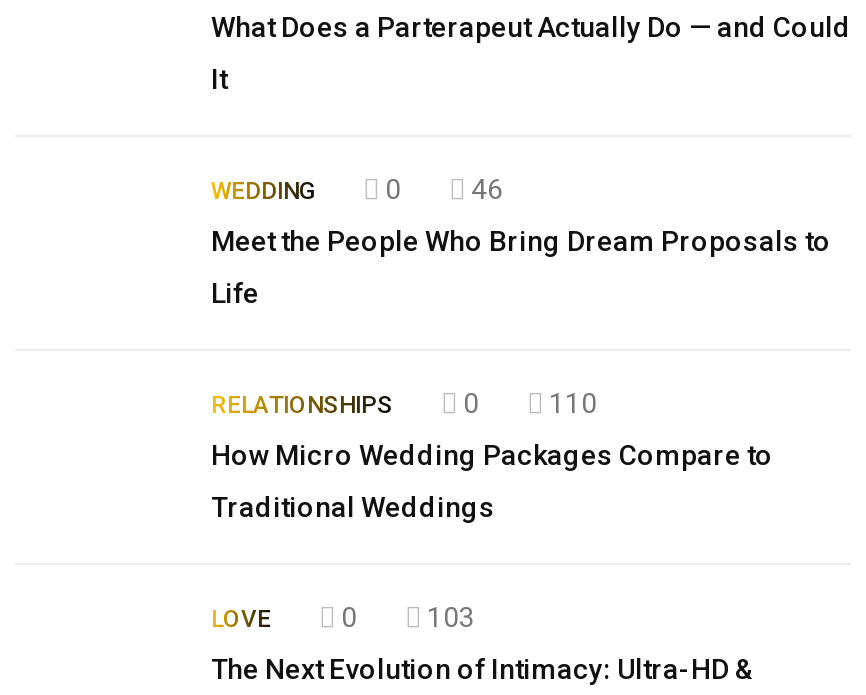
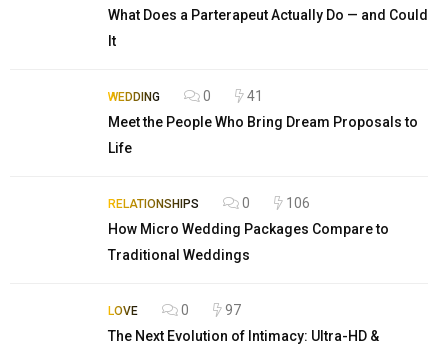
- 46
+ 41

- 110
+ 106

- 103
+ 97
